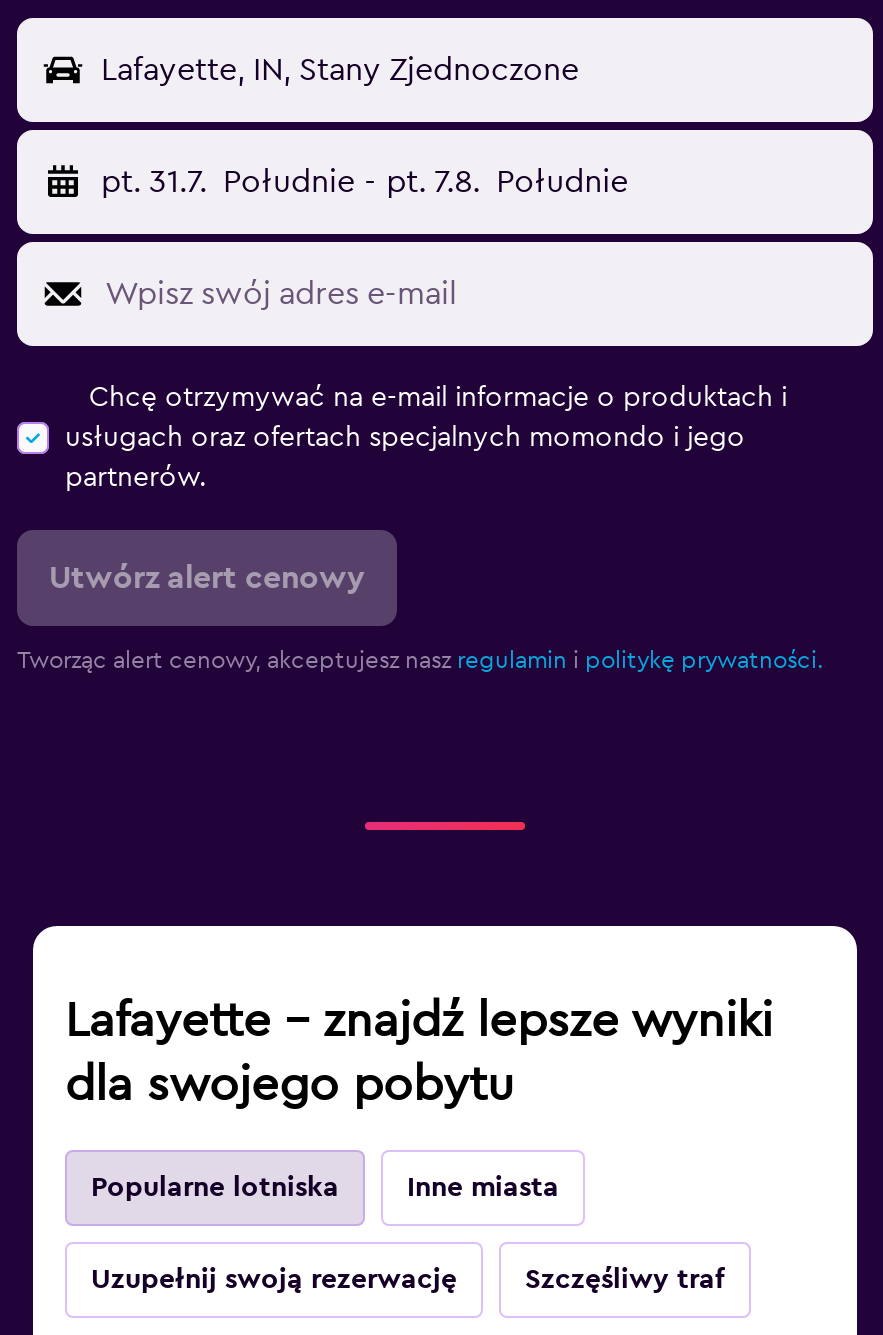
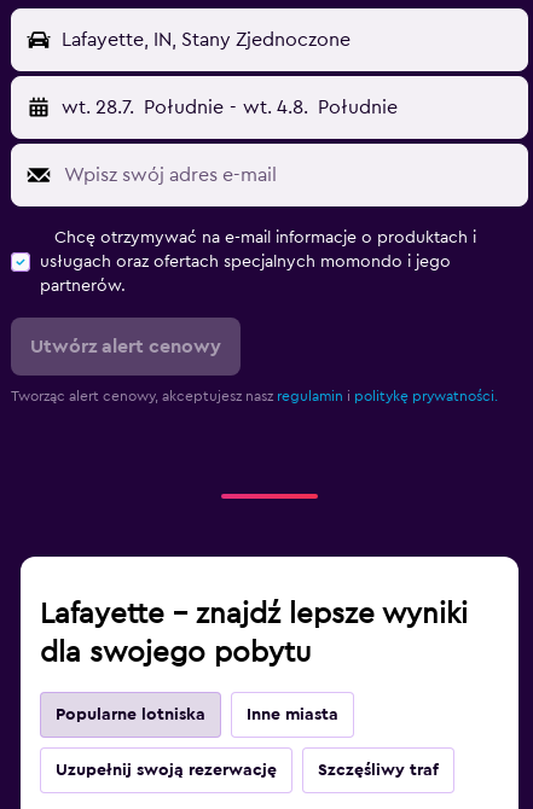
- pt. 31.7. Południe - pt. 7.8. Południe
+ wt. 28.7. Południe - wt. 4.8. Południe
